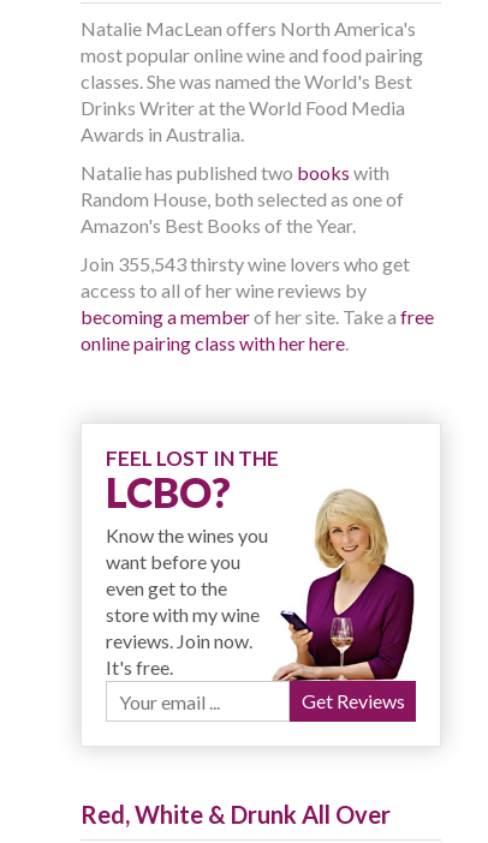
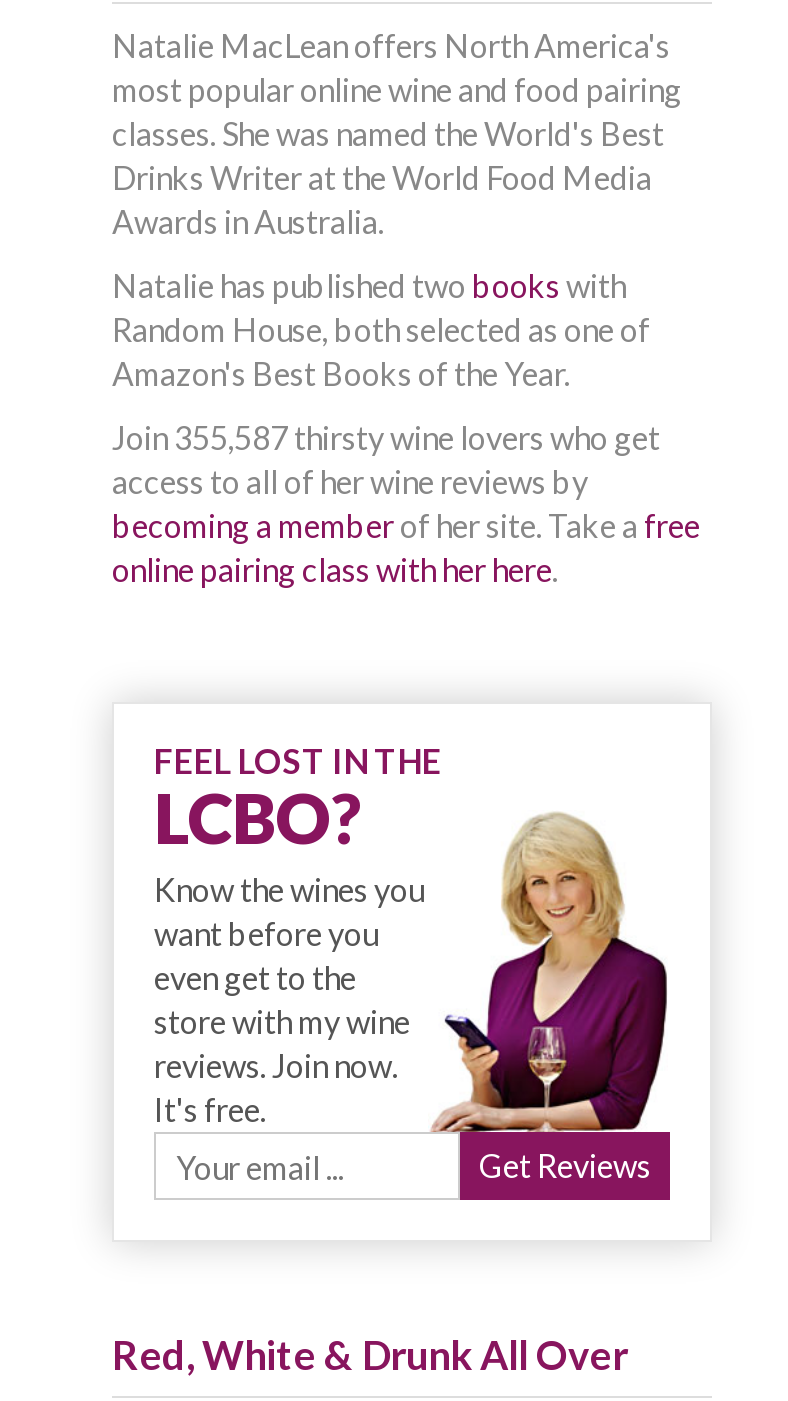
- Join 355,543 thirsty wine lovers who get
+ Join 355,587 thirsty wine lovers who get
